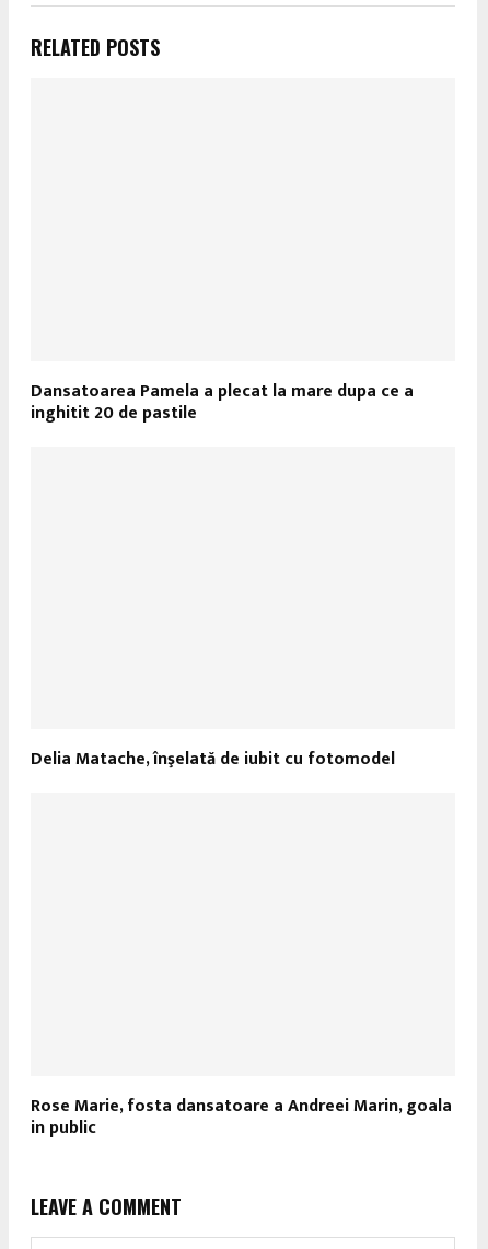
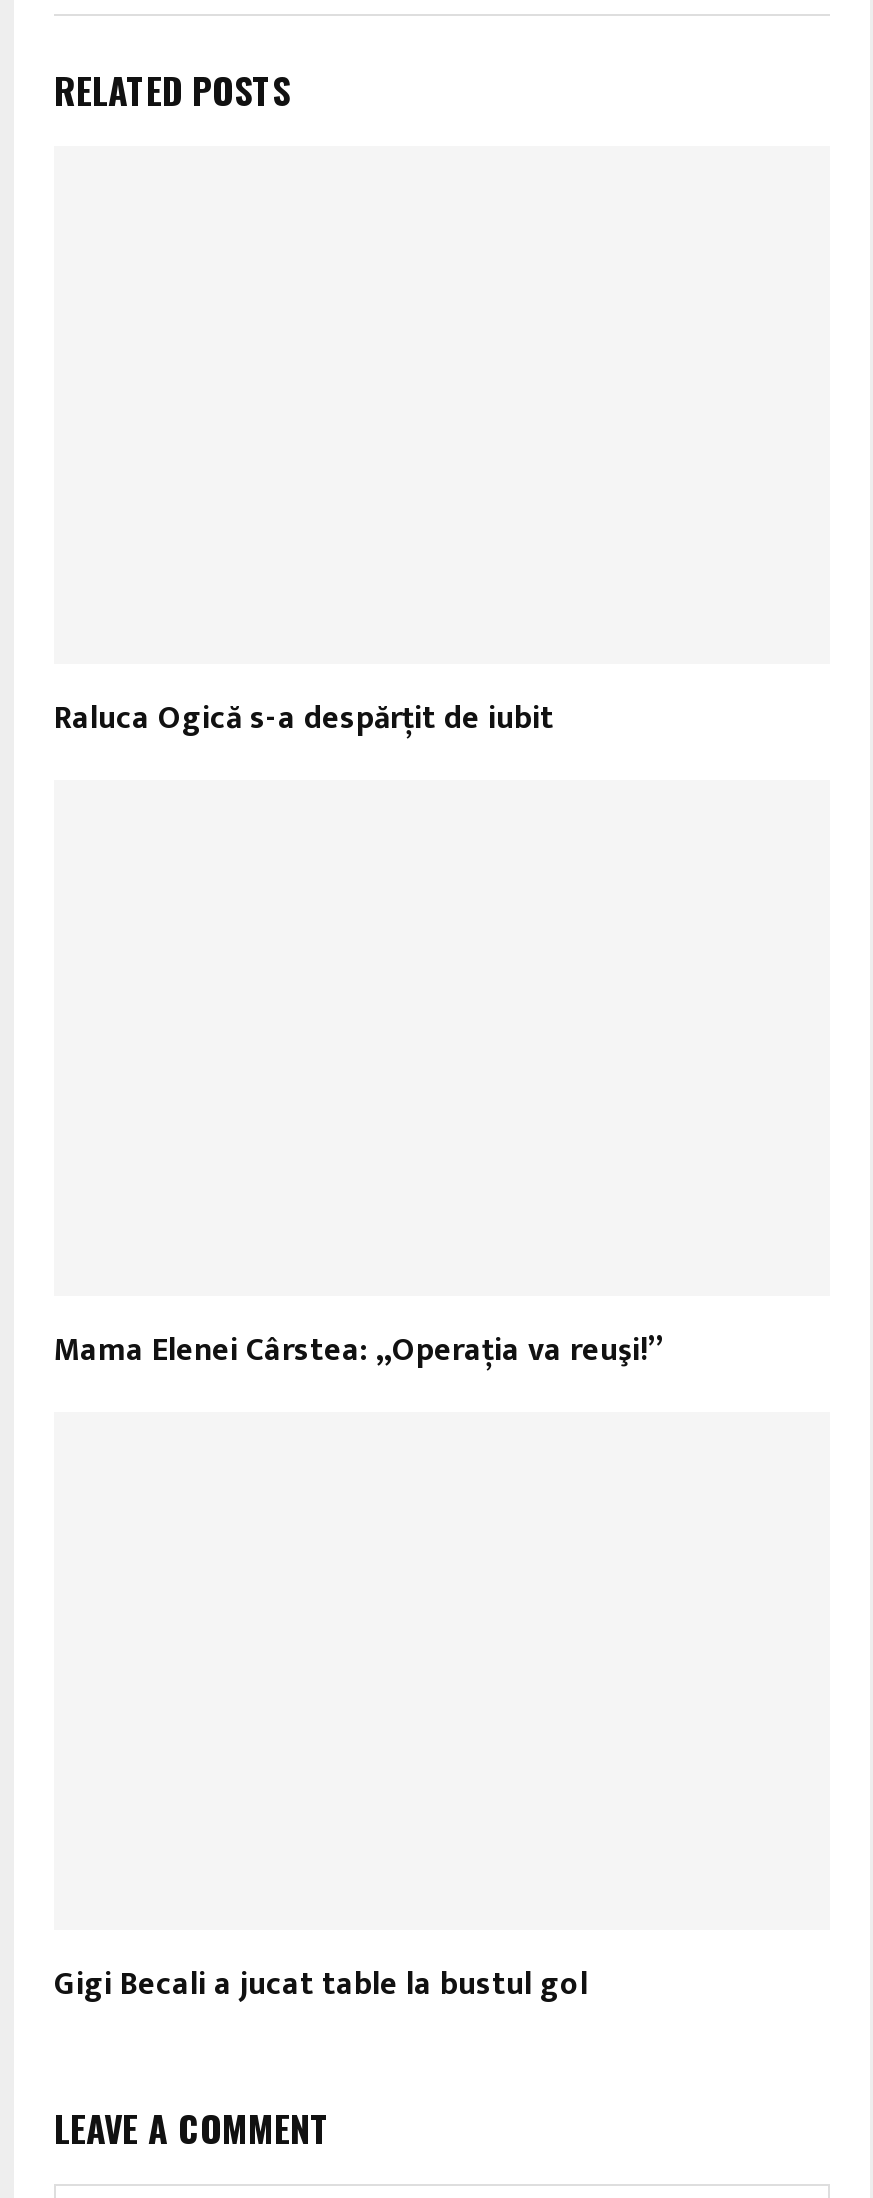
- Dansatoarea Pamela a plecat la mare dupa ce a
- inghitit 20 de pastile
+ Raluca Ogică s-a despărţit de iubit

- Delia Matache, înşelată de iubit cu fotomodel
+ Mama Elenei Cârstea: „Operaţia va reuşi!”

- Rose Marie, fosta dansatoare a Andreei Marin, goala
- in public
+ Gigi Becali a jucat table la bustul gol
